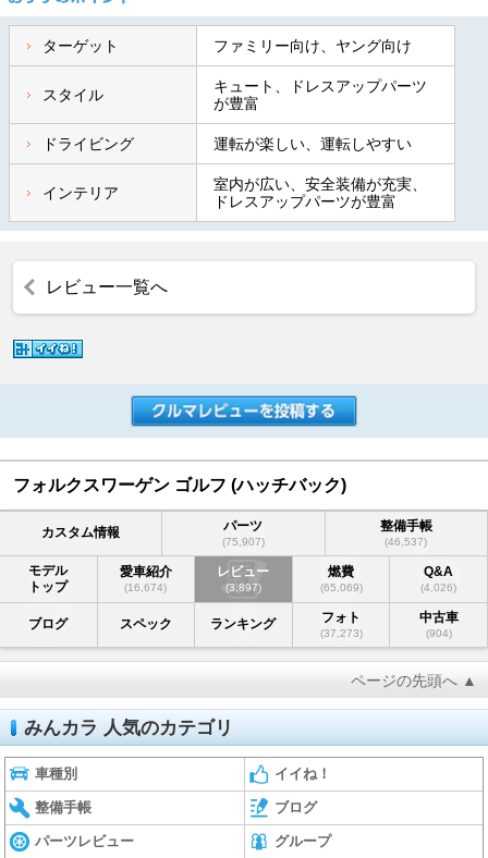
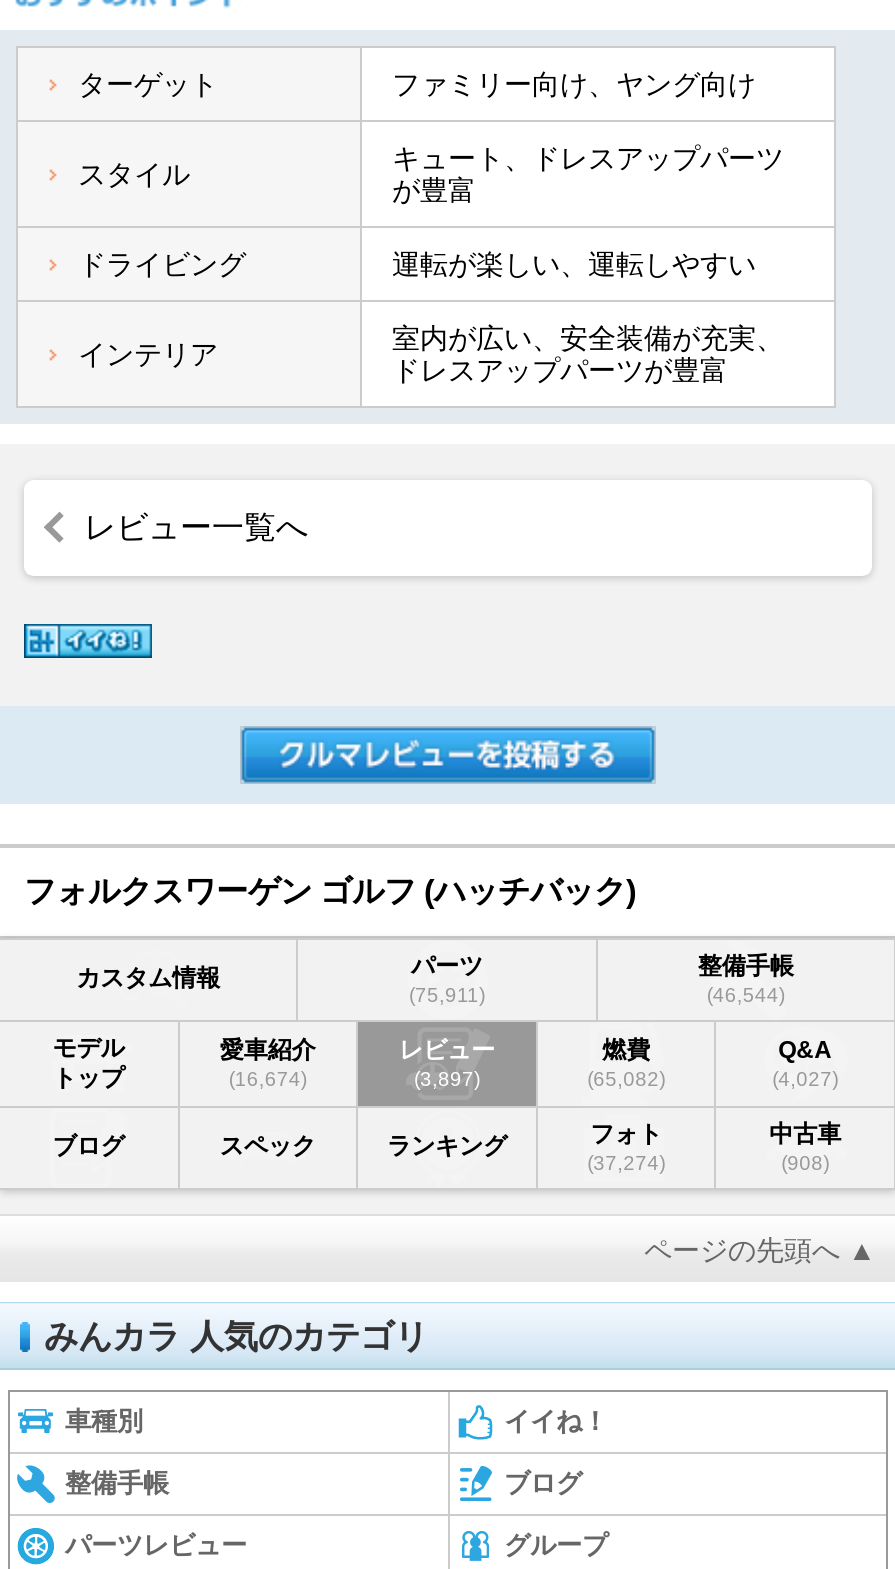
- (75,907)
+ (75,911)

- (46,537)
+ (46,544)

- (65,069)
+ (65,082)

- (4,026)
+ (4,027)

- (37,273)
+ (37,274)

- (904)
+ (908)
